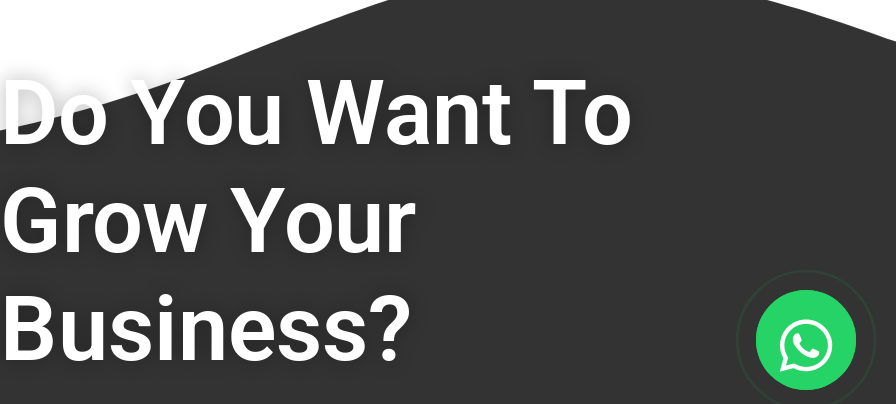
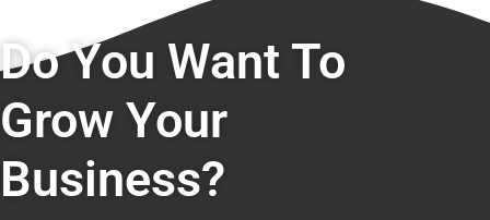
- [image]
